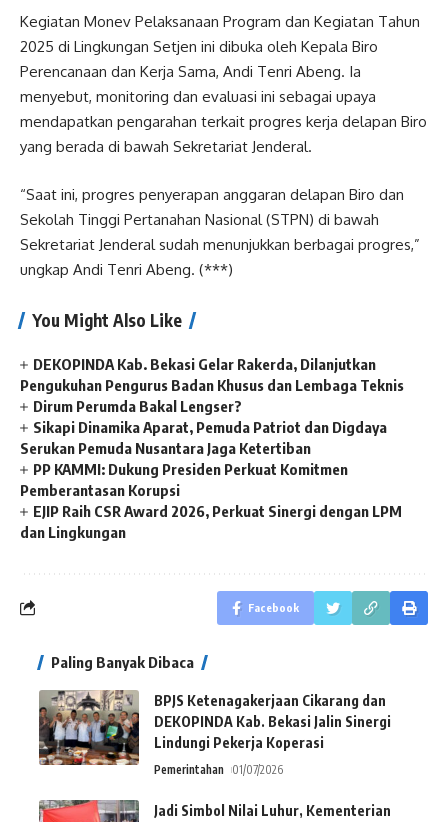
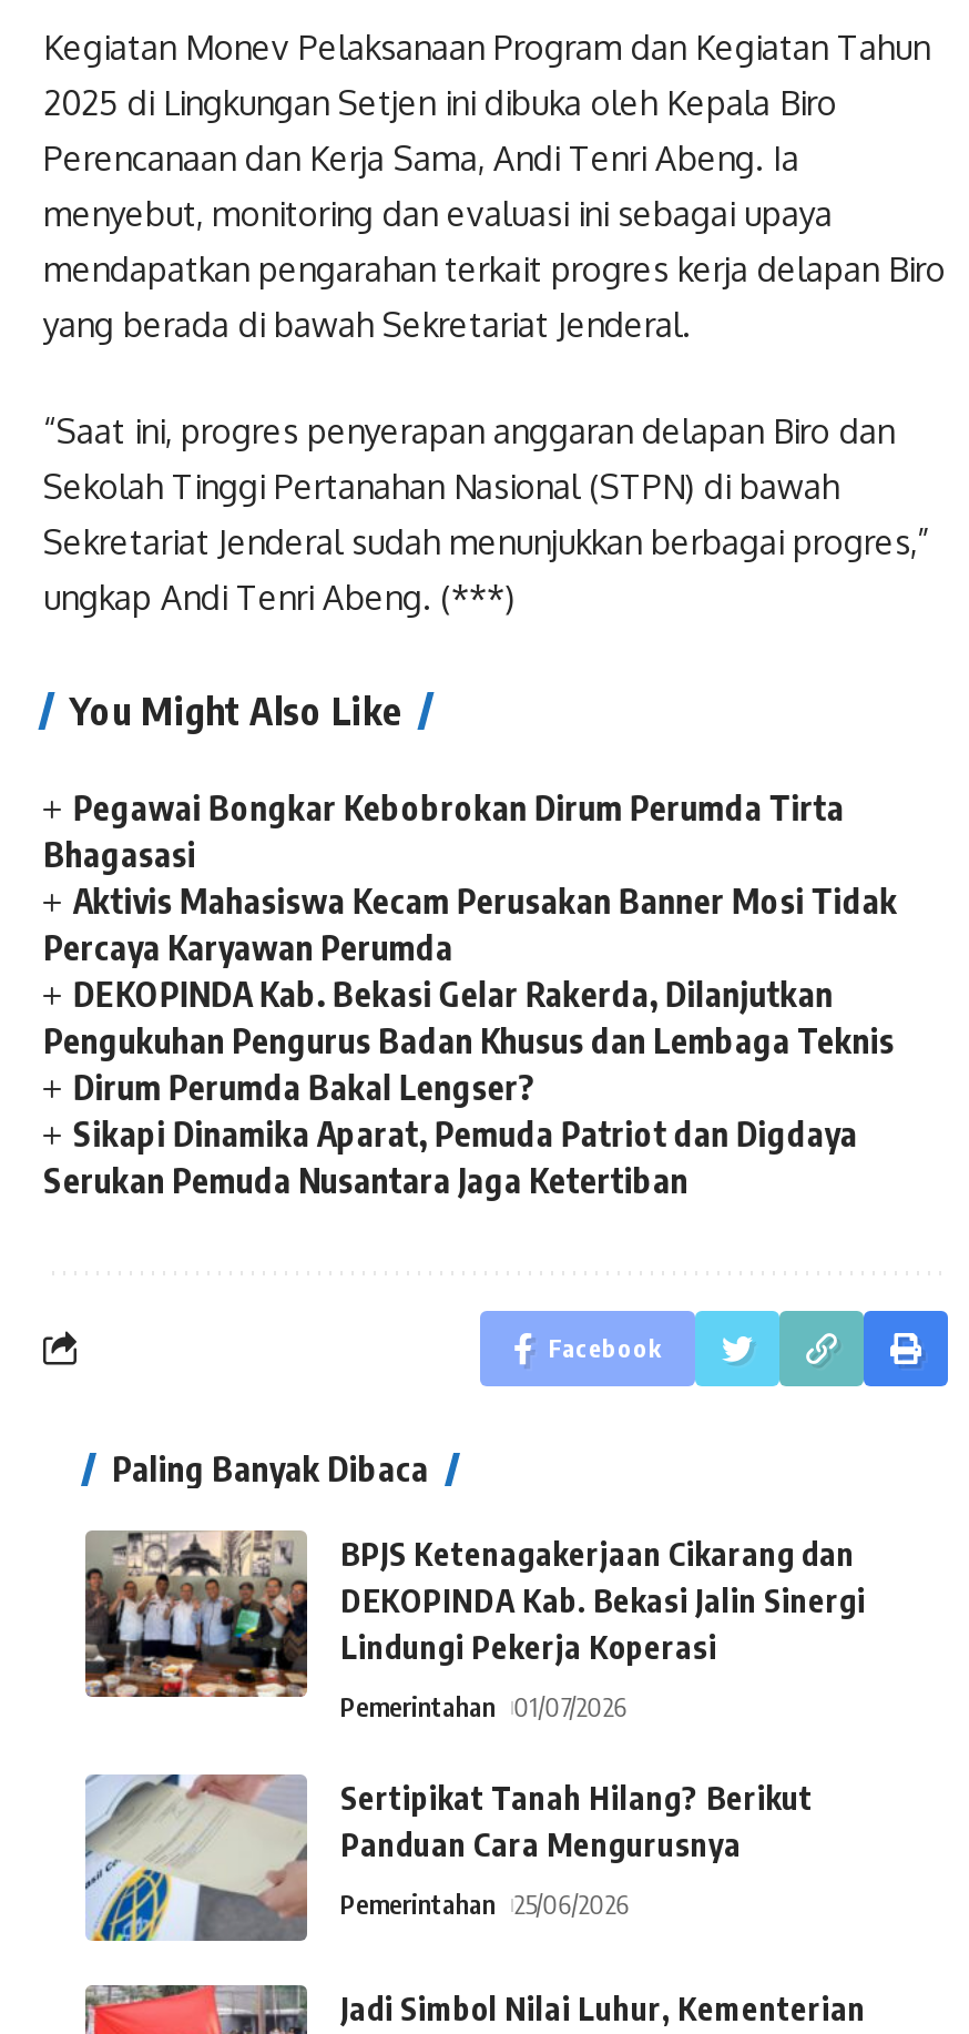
+ Pegawai Bongkar Kebobrokan Dirum Perumda Tirta
+ Bhagasasi
+ Aktivis Mahasiswa Kecam Perusakan Banner Mosi Tidak
+ Percaya Karyawan Perumda

- PP KAMMI: Dukung Presiden Perkuat Komitmen
- Pemberantasan Korupsi
- EJIP Raih CSR Award 2026, Perkuat Sinergi dengan LPM
- dan Lingkungan

+ [image]
+ Sertipikat Tanah Hilang? Berikut
+ Panduan Cara Mengurusnya
+ Pemerintahan 25/06/2026
